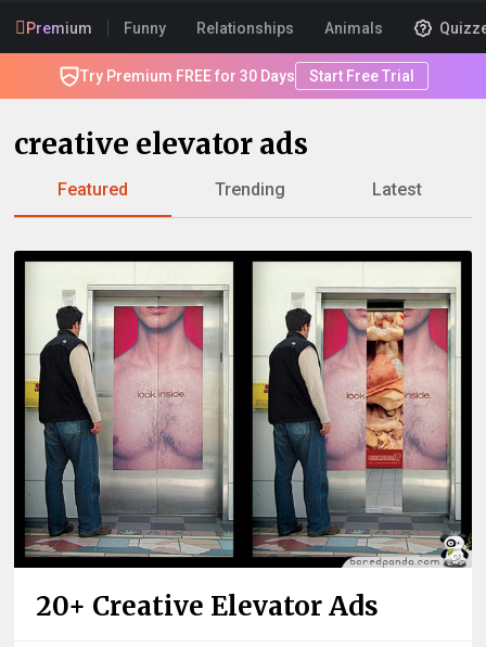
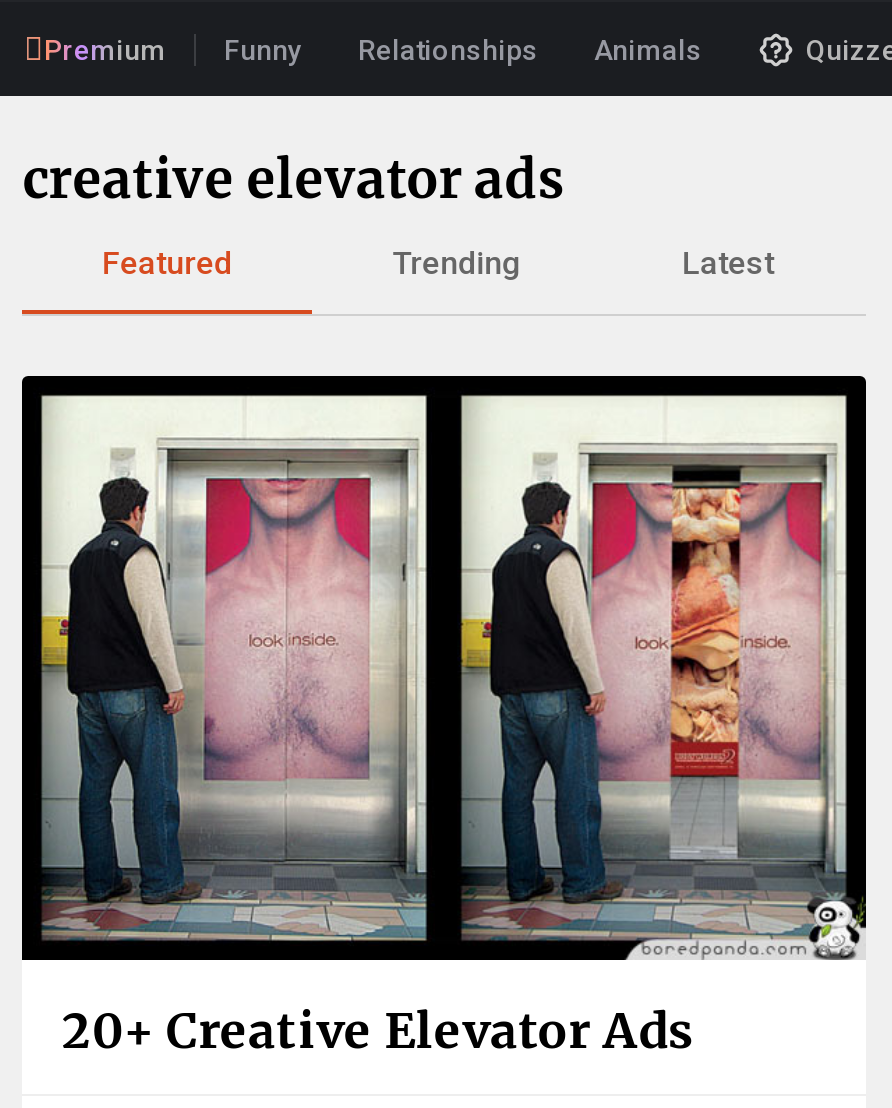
- Try Premium FREE for 30 Days
- Start Free Trial
